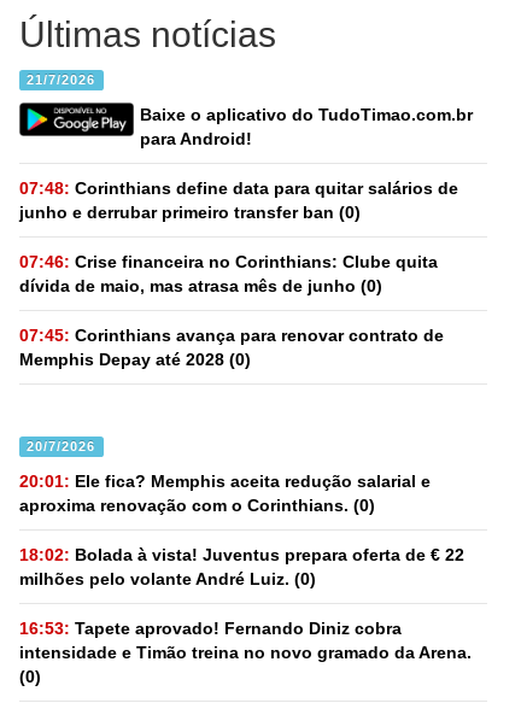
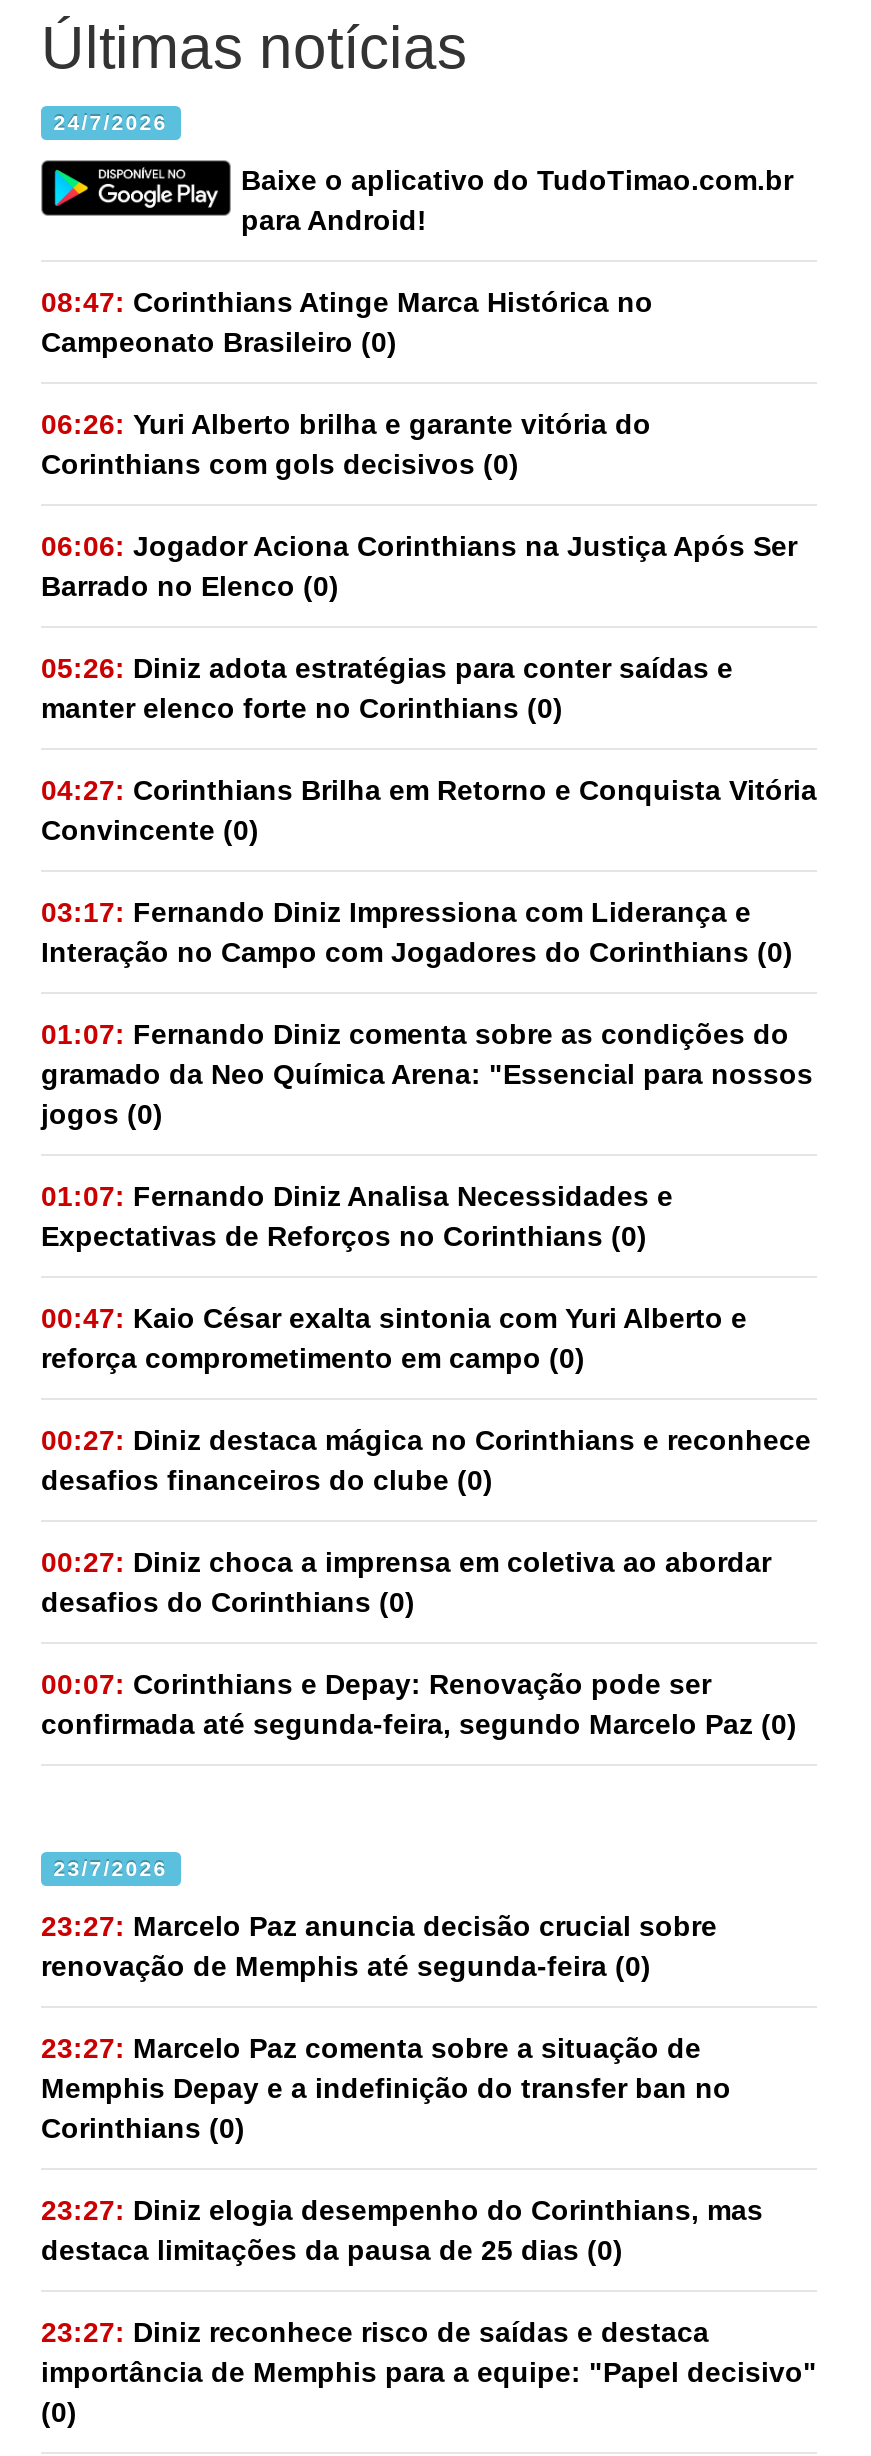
- 21/7/2026
+ 24/7/2026

- 07:48: Corinthians define data para quitar salários de
- junho e derrubar primeiro transfer ban (0)
- 07:46: Crise financeira no Corinthians: Clube quita
- dívida de maio, mas atrasa mês de junho (0)
- 07:45: Corinthians avança para renovar contrato de
- Memphis Depay até 2028 (0)
+ 08:47: Corinthians Atinge Marca Histórica no
+ Campeonato Brasileiro (0)
+ 06:26: Yuri Alberto brilha e garante vitória do
+ Corinthians com gols decisivos (0)
+ 06:06: Jogador Aciona Corinthians na Justiça Após Ser
+ Barrado no Elenco (0)
+ 05:26: Diniz adota estratégias para conter saídas e
+ manter elenco forte no Corinthians (0)
+ 04:27: Corinthians Brilha em Retorno e Conquista Vitória
+ Convincente (0)
+ 03:17: Fernando Diniz Impressiona com Liderança e
+ Interação no Campo com Jogadores do Corinthians (0)
+ 01:07: Fernando Diniz comenta sobre as condições do
+ gramado da Neo Química Arena: "Essencial para nossos
+ jogos (0)
+ 01:07: Fernando Diniz Analisa Necessidades e
+ Expectativas de Reforços no Corinthians (0)
+ 00:47: Kaio César exalta sintonia com Yuri Alberto e
+ reforça comprometimento em campo (0)
+ 00:27: Diniz destaca mágica no Corinthians e reconhece
+ desafios financeiros do clube (0)
+ 00:27: Diniz choca a imprensa em coletiva ao abordar
+ desafios do Corinthians (0)
+ 00:07: Corinthians e Depay: Renovação pode ser
+ confirmada até segunda-feira, segundo Marcelo Paz (0)

- 20/7/2026
- 20:01: Ele fica? Memphis aceita redução salarial e
- aproxima renovação com o Corinthians. (0)
- 18:02: Bolada à vista! Juventus prepara oferta de € 22
- milhões pelo volante André Luiz. (0)
- 16:53: Tapete aprovado! Fernando Diniz cobra
- intensidade e Timão treina no novo gramado da Arena.
+ 23/7/2026
+ 23:27: Marcelo Paz anuncia decisão crucial sobre
+ renovação de Memphis até segunda-feira (0)
+ 23:27: Marcelo Paz comenta sobre a situação de
+ Memphis Depay e a indefinição do transfer ban no
+ Corinthians (0)
+ 23:27: Diniz elogia desempenho do Corinthians, mas
+ destaca limitações da pausa de 25 dias (0)
+ 23:27: Diniz reconhece risco de saídas e destaca
+ importância de Memphis para a equipe: "Papel decisivo"
